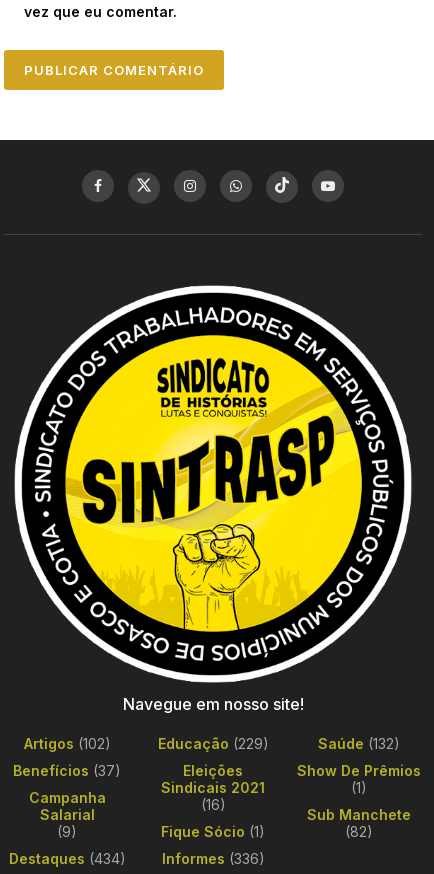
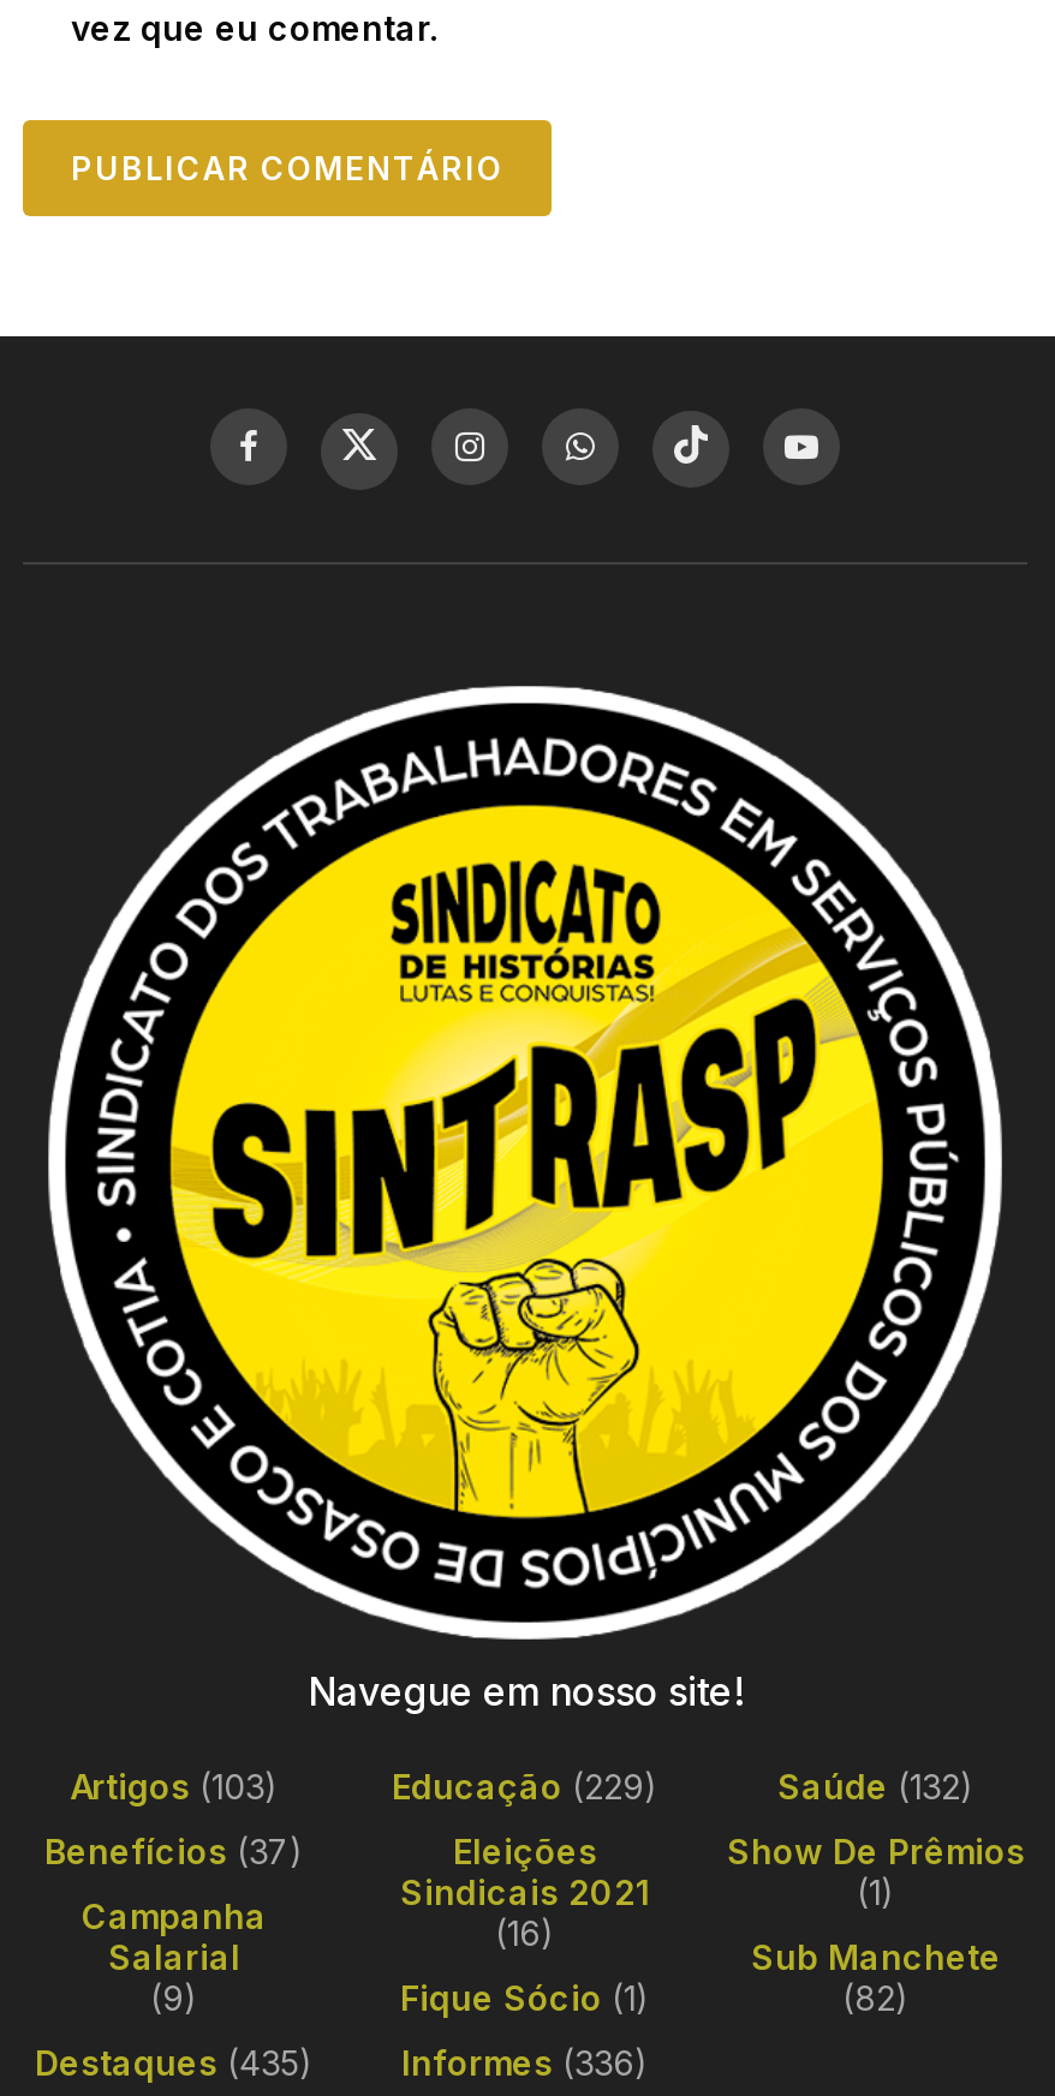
- Artigos (102)
+ Artigos (103)

- Destaques (434)
+ Destaques (435)
